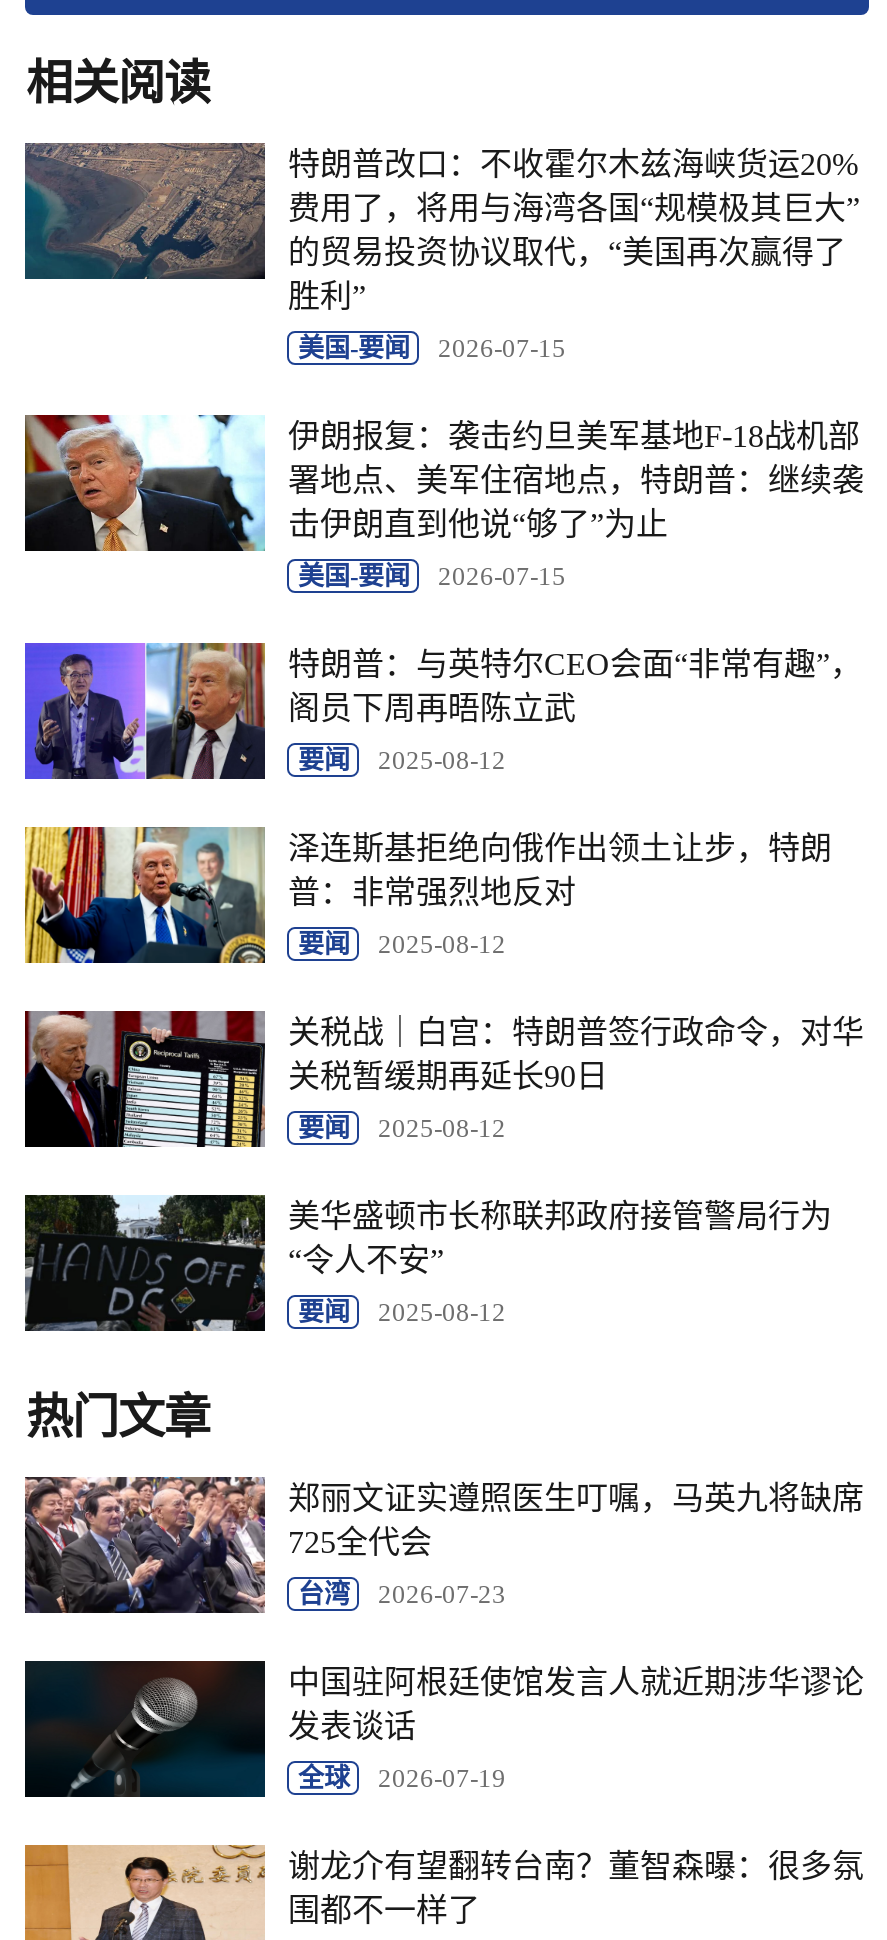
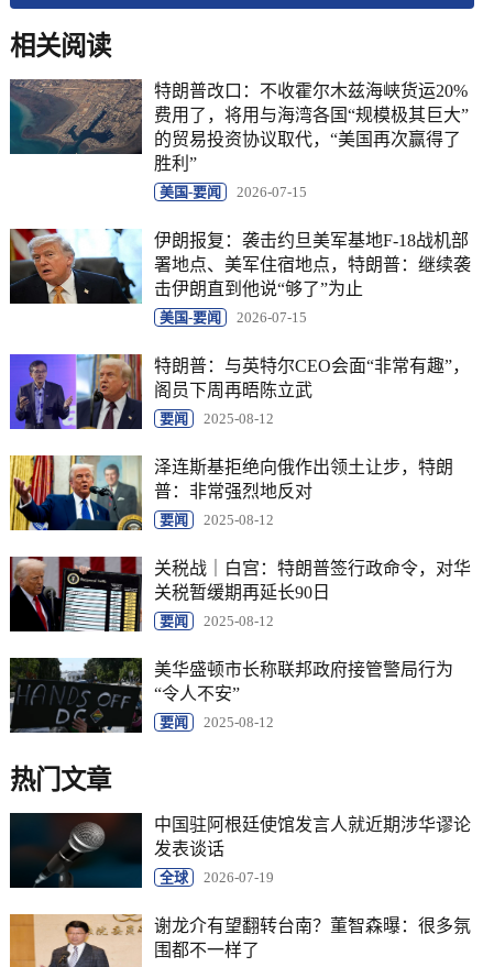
- [image]
- 郑丽文证实遵照医生叮嘱，马英九将缺席
- 725全代会
- 台湾
- 2026-07-23
